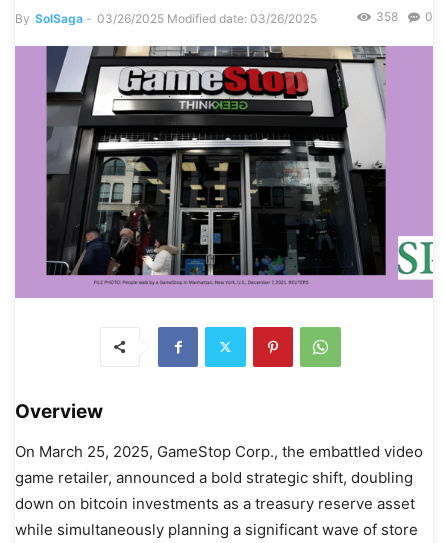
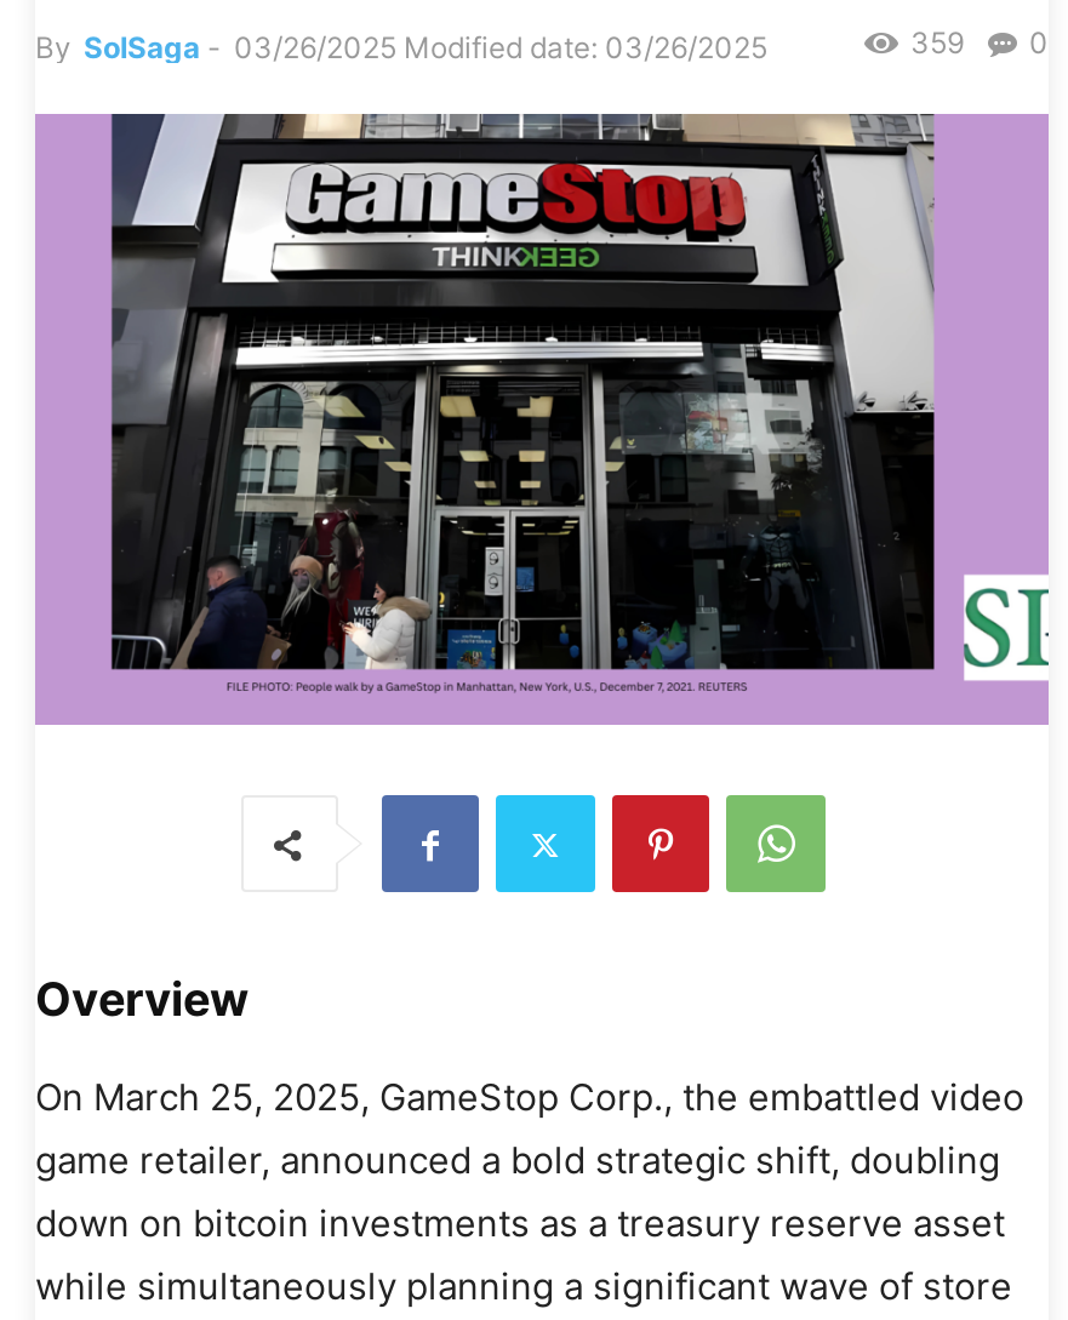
- 358 0
+ 359 0
